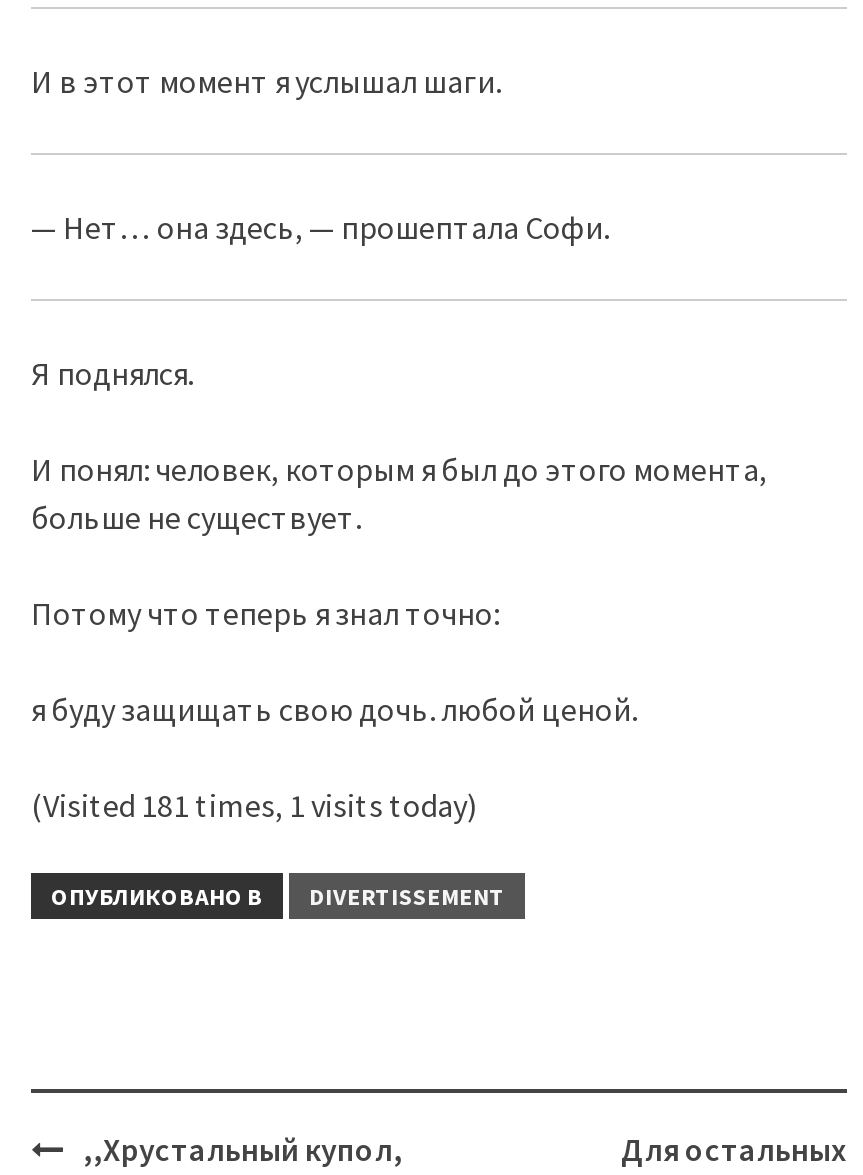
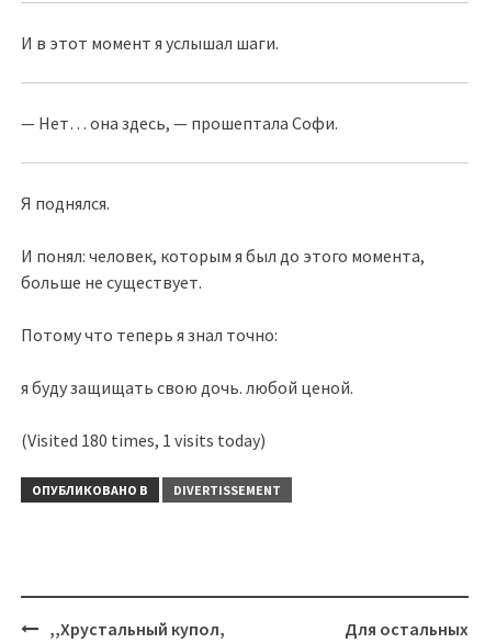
- (Visited 181 times, 1 visits today)
+ (Visited 180 times, 1 visits today)
